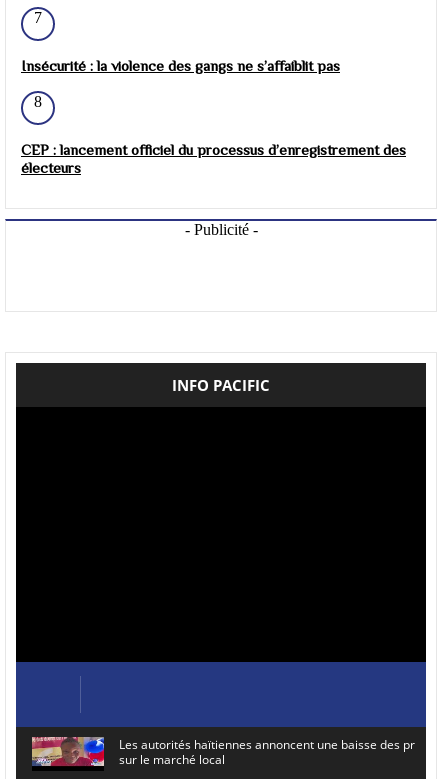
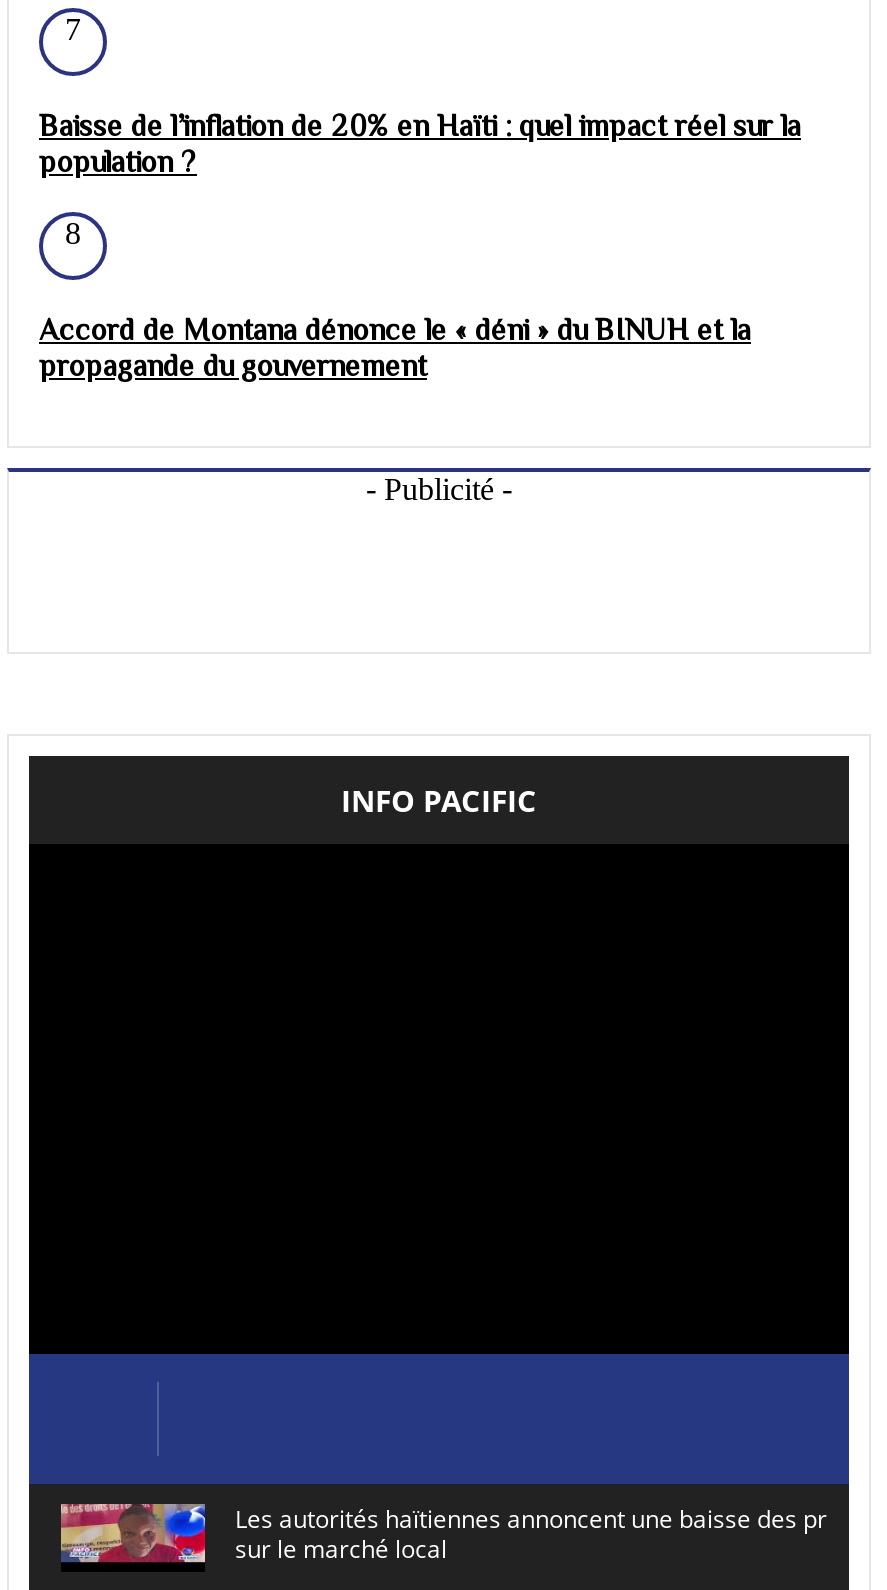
- Insécurité : la violence des gangs ne s’affaiblit pas
+ Baisse de l’inflation de 20% en Haïti : quel impact réel sur la
+ population ?

- CEP : lancement officiel du processus d’enregistrement des
- électeurs
+ Accord de Montana dénonce le « déni » du BINUH et la
+ propagande du gouvernement
